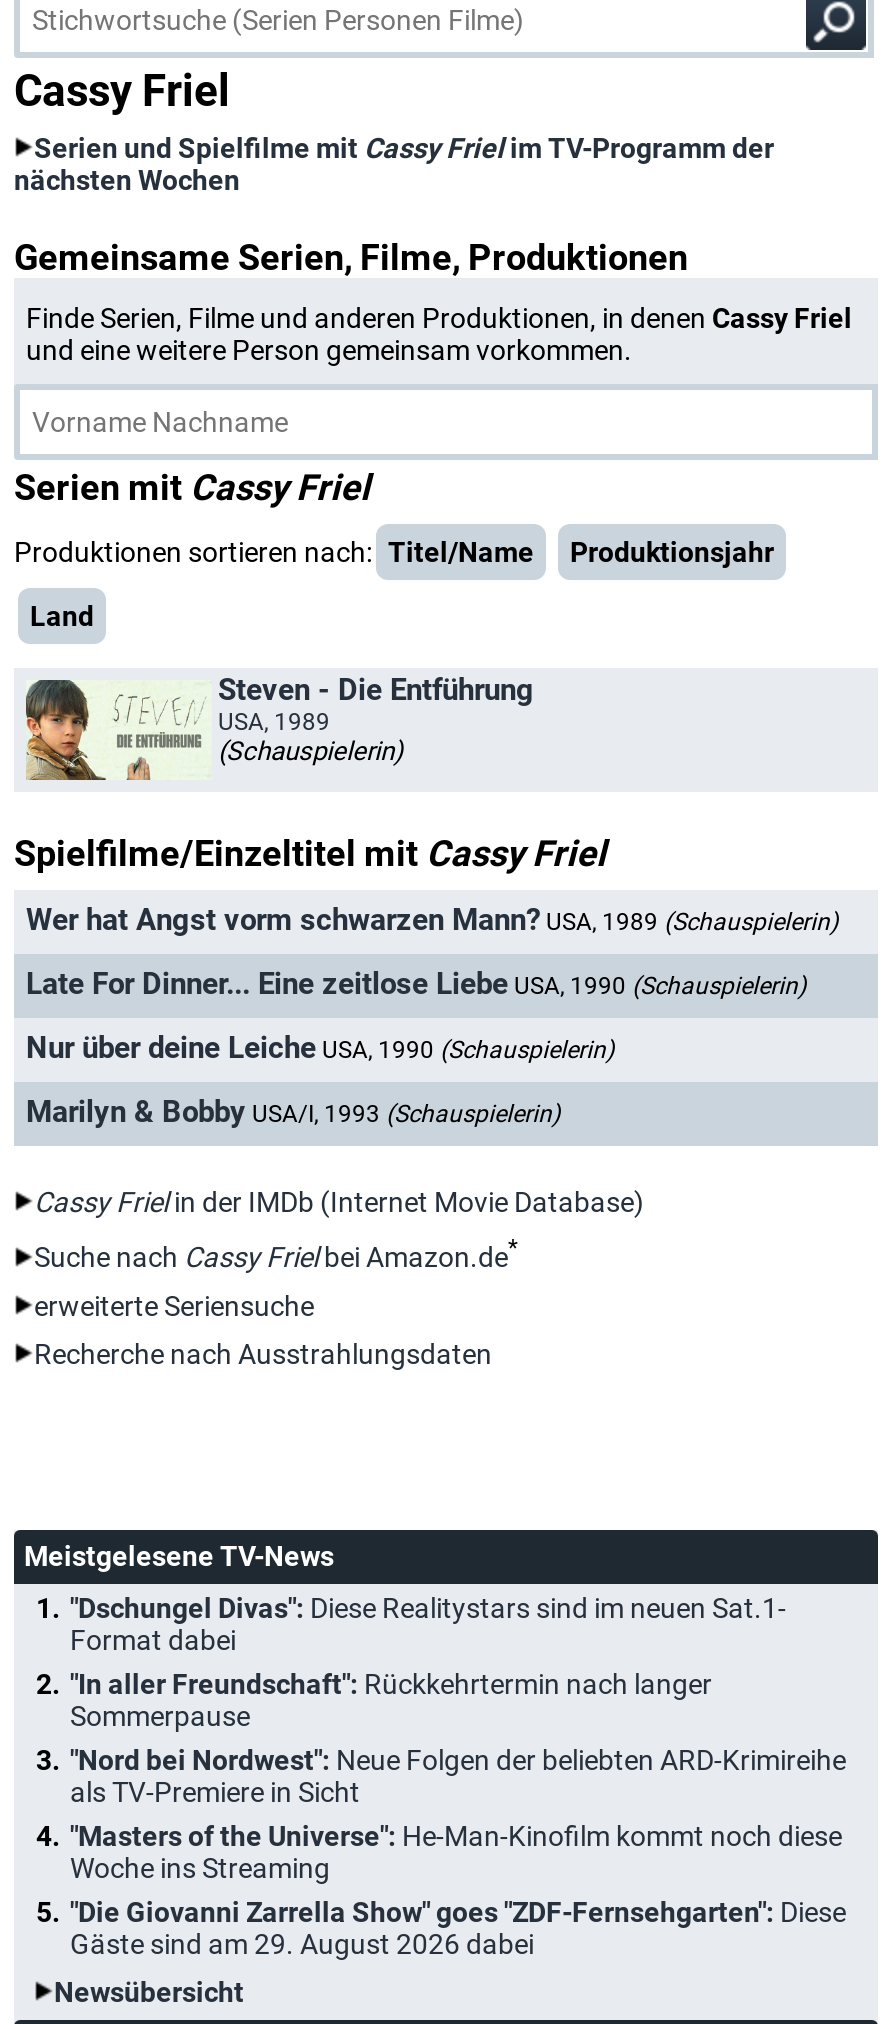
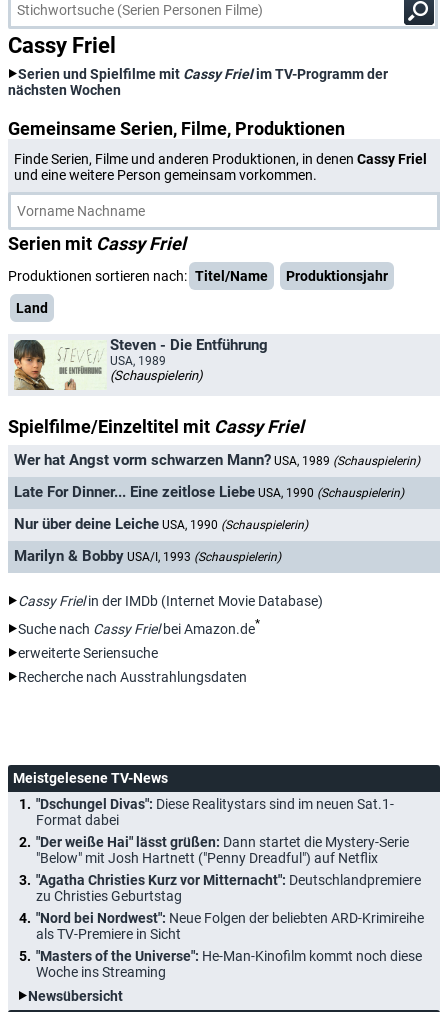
- "In aller Freundschaft": Rückkehrtermin nach langer
- Sommerpause
+ "Der weiße Hai" lässt grüßen: Dann startet die Mystery-Serie
+ "Below" mit Josh Hartnett ("Penny Dreadful") auf Netflix
+ "Agatha Christies Kurz vor Mitternacht": Deutschlandpremiere
+ zu Christies Geburtstag

moved down: "Nord bei Nordwest": Neue Folgen der beliebten ARD-Krimireihe | als TV-Premiere in Sicht | "Masters of the Universe": He-Man-Kinofilm kommt noch diese | Woche ins Streaming

- "Die Giovanni Zarrella Show" goes "ZDF-Fernsehgarten": Diese
- Gäste sind am 29. August 2026 dabei
